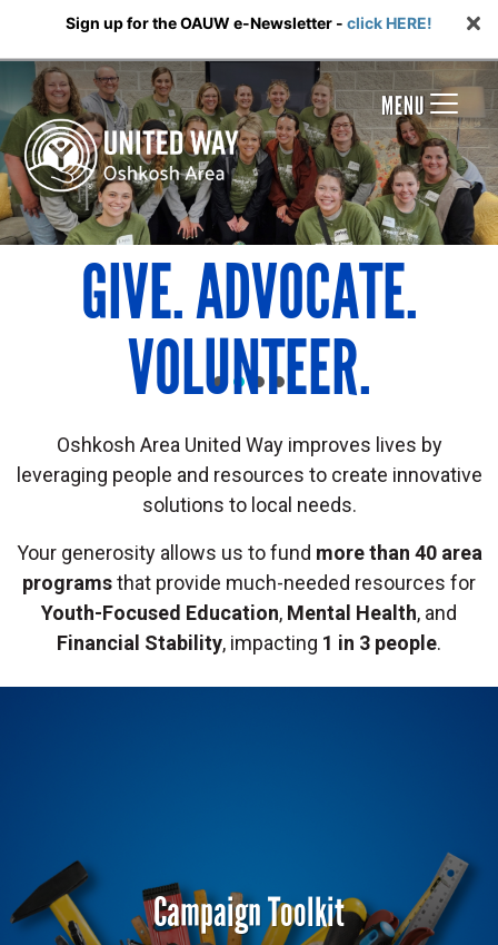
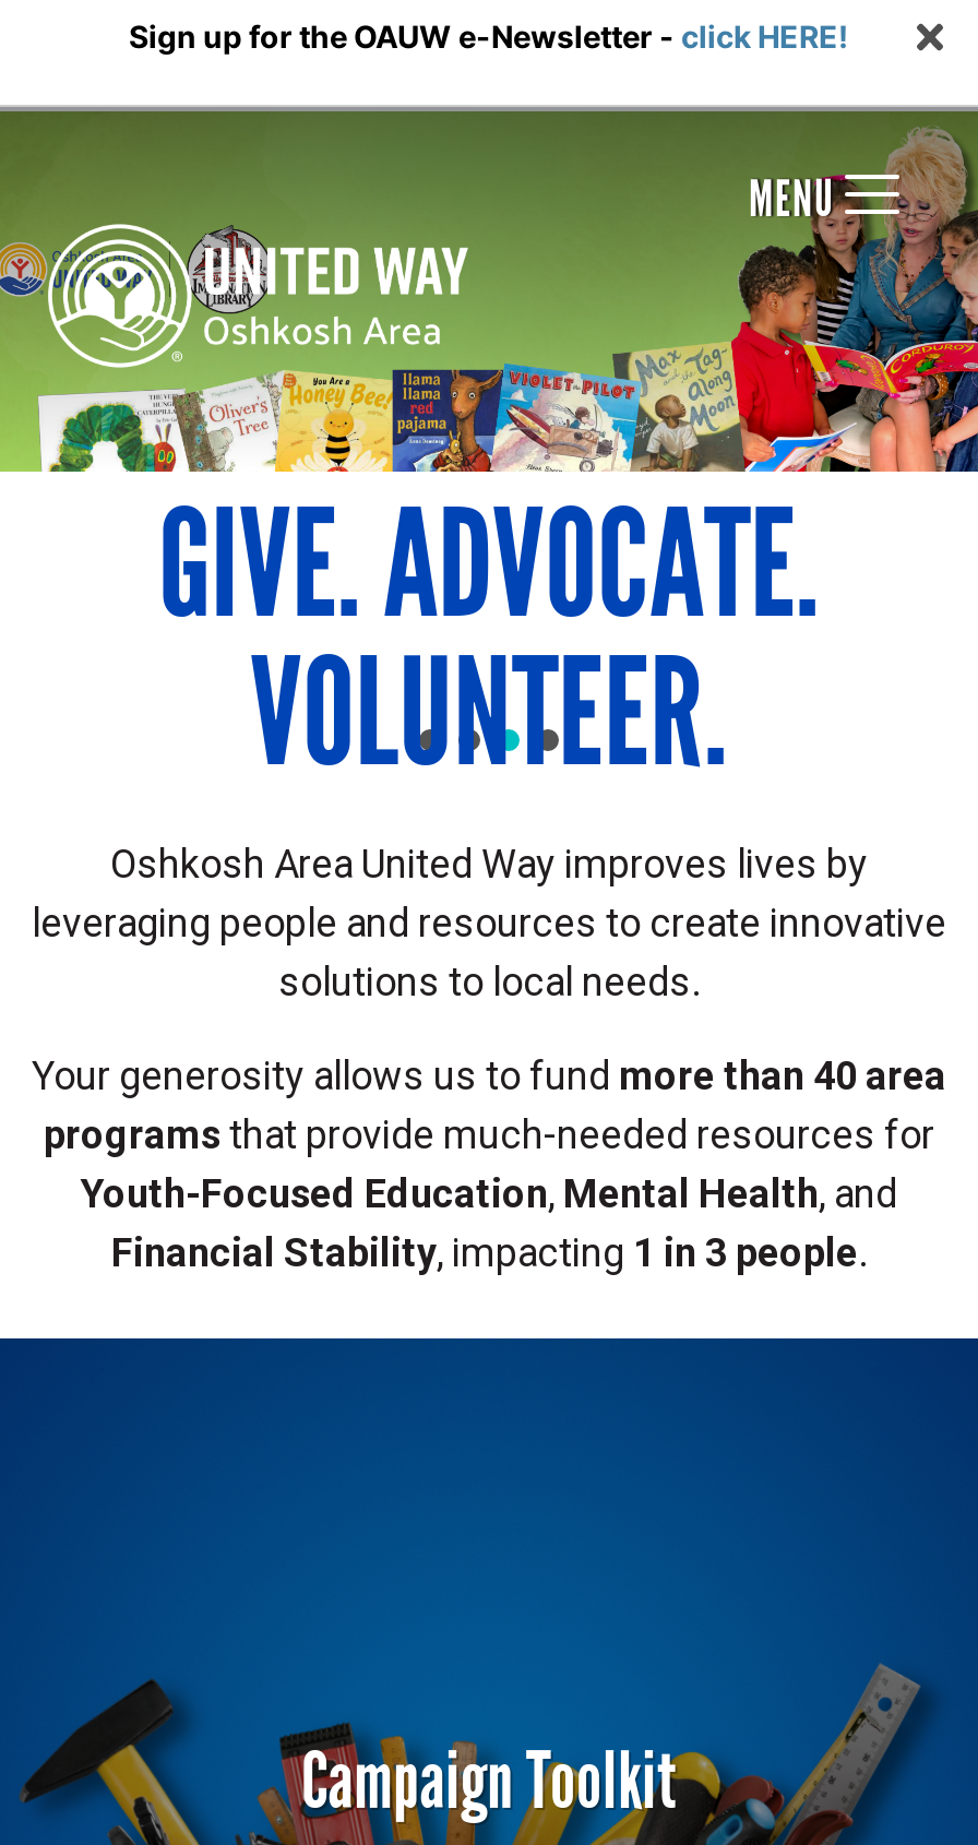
- [image]
+ [image]
